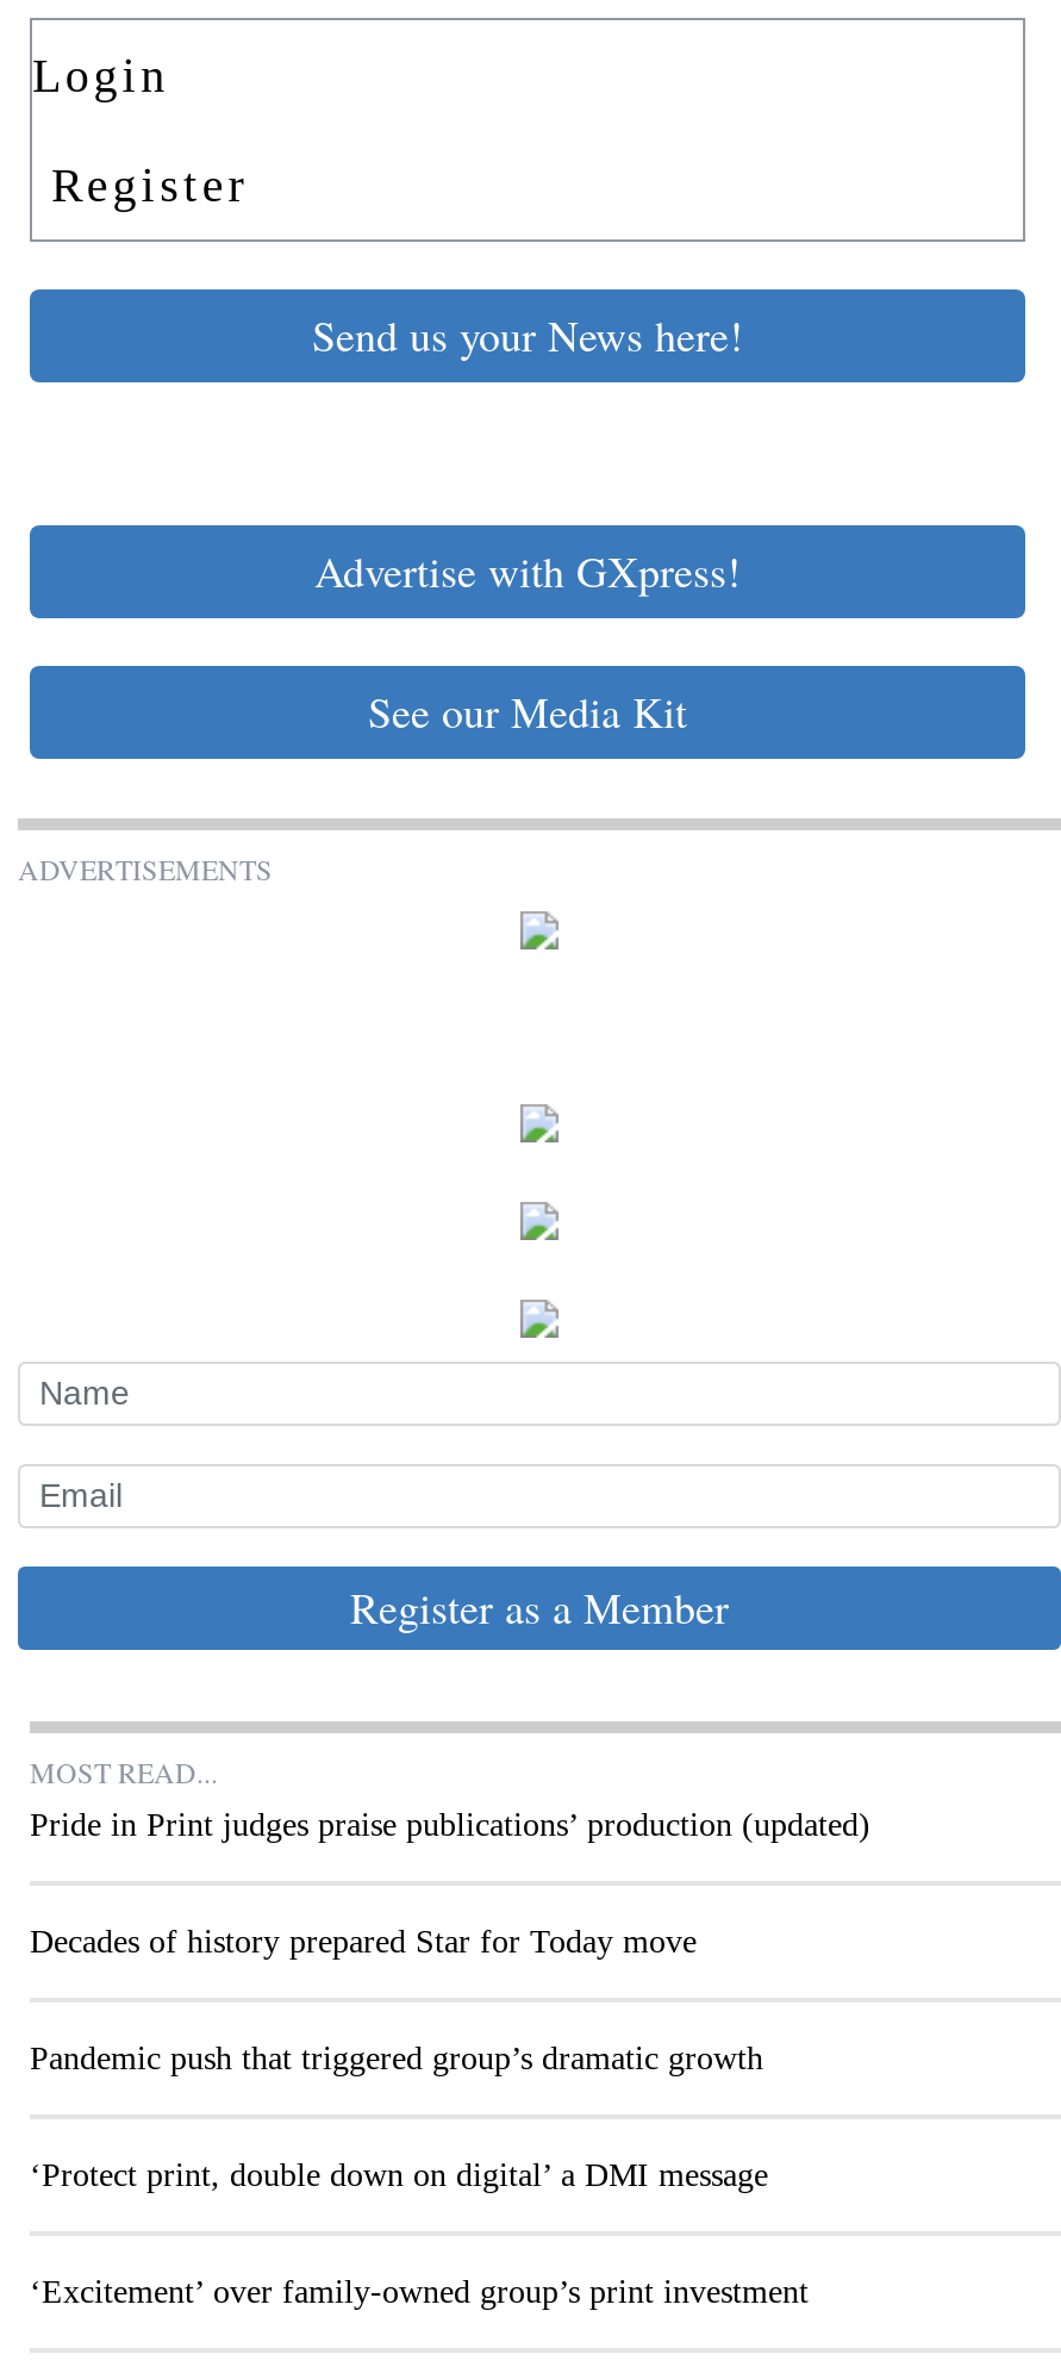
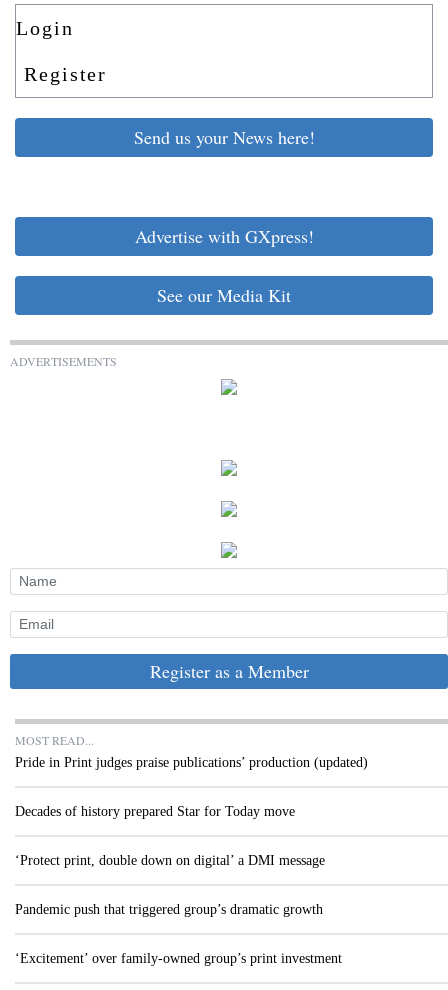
moved down: Pandemic push that triggered group’s dramatic growth

moved up: ‘Protect print, double down on digital’ a DMI message
